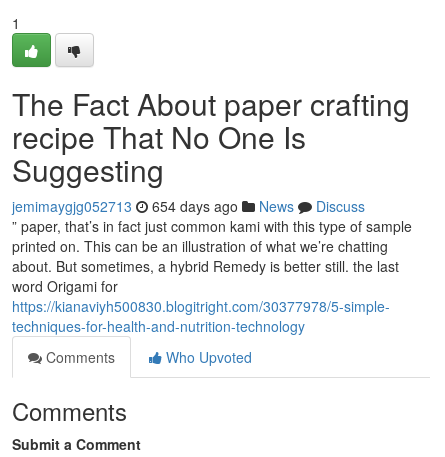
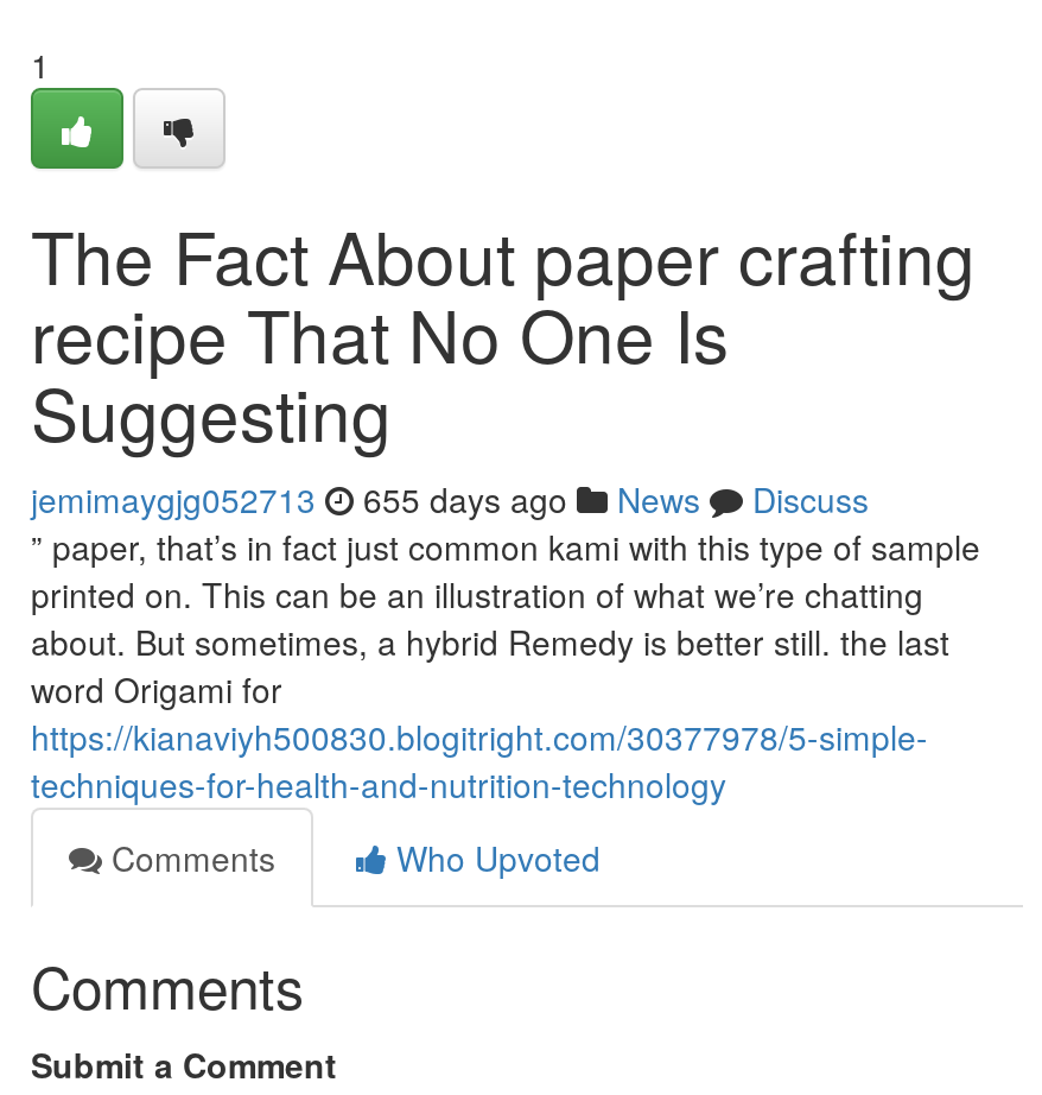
- jemimaygjg052713 654 days ago News Discuss
+ jemimaygjg052713 655 days ago News Discuss
